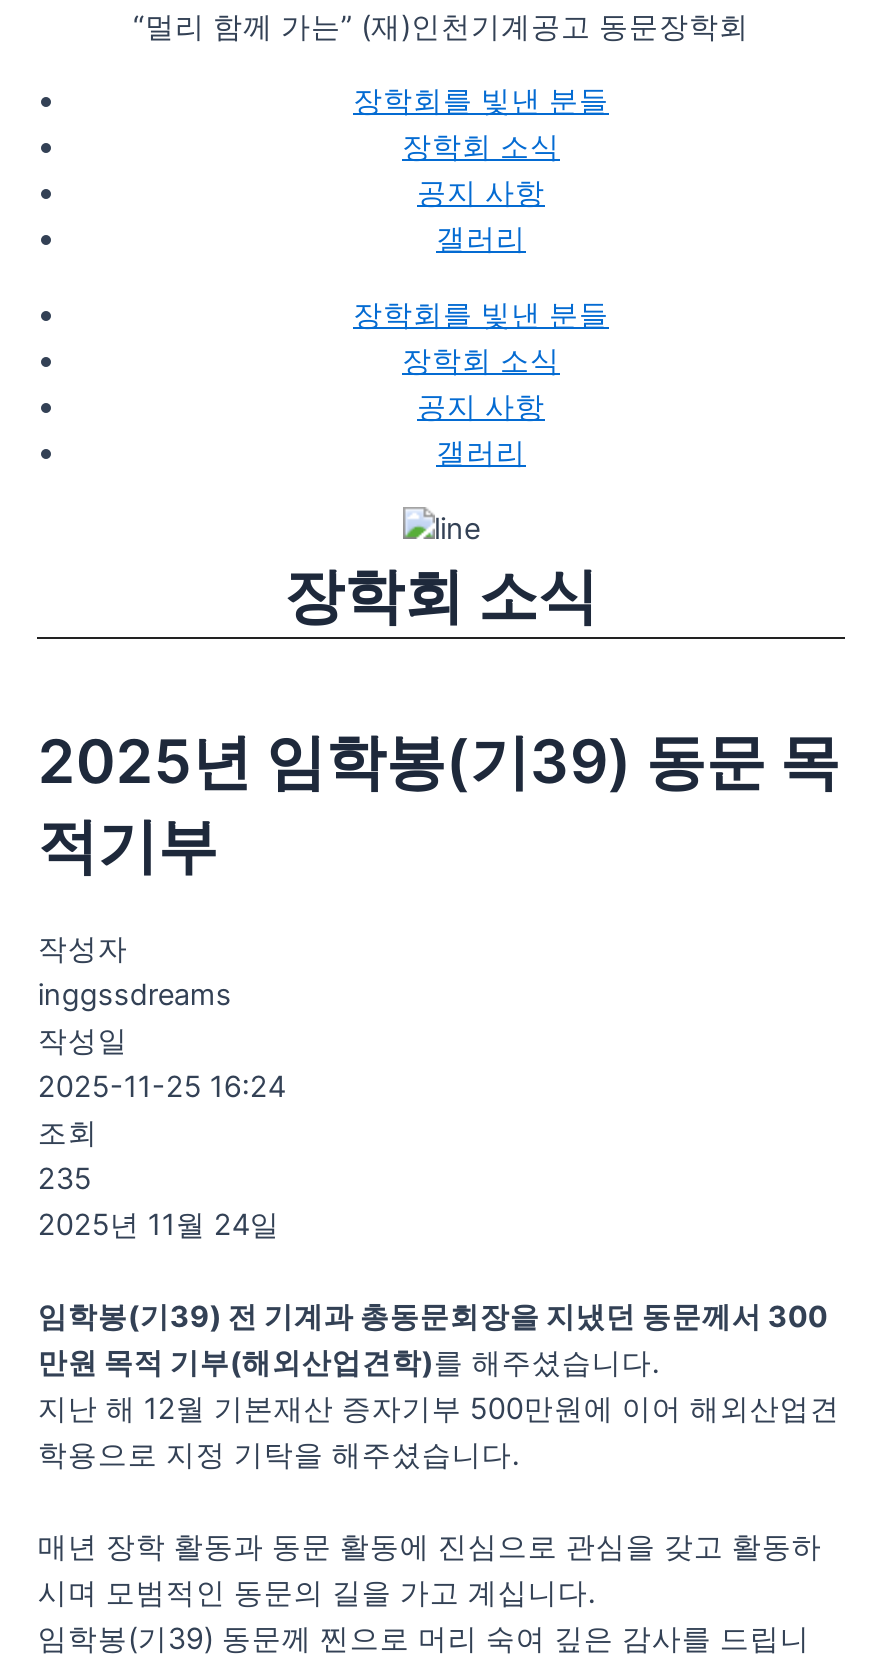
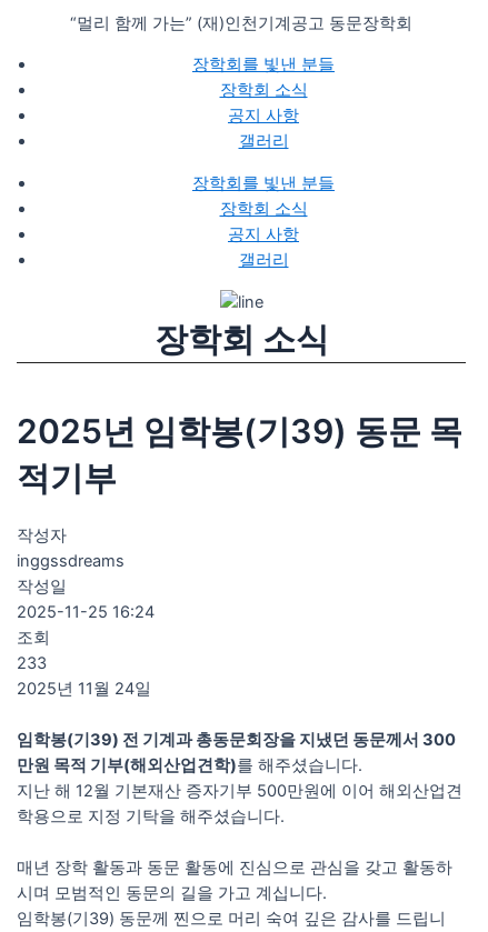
- 235
+ 233
